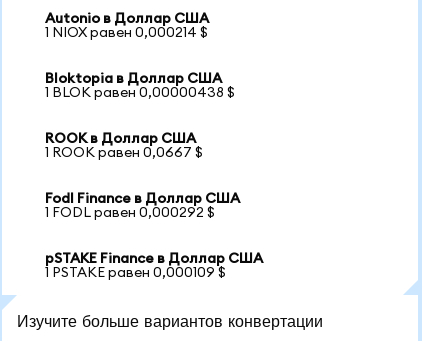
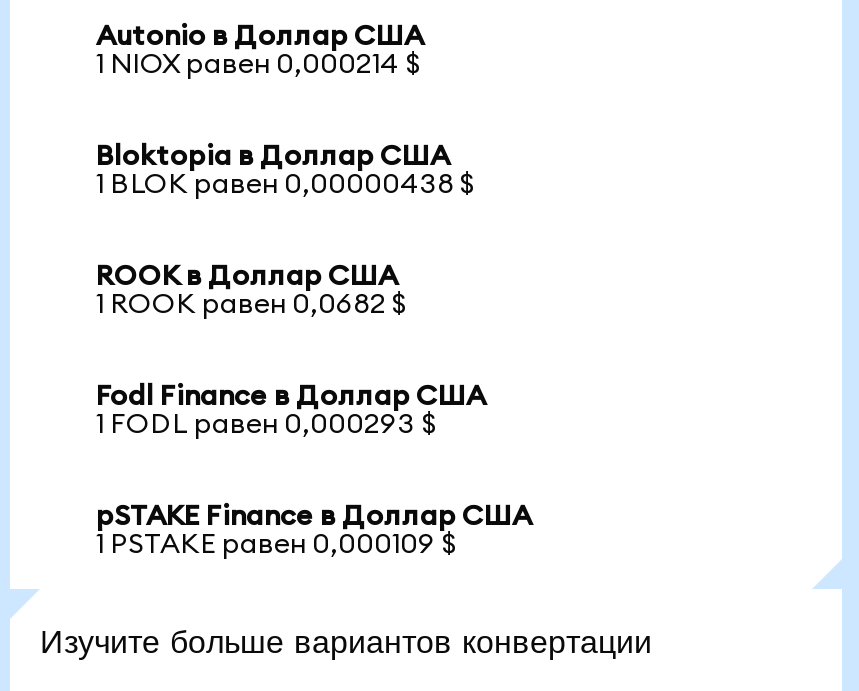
- 1 ROOK равен 0,0667 $
+ 1 ROOK равен 0,0682 $

- 1 FODL равен 0,000292 $
+ 1 FODL равен 0,000293 $
